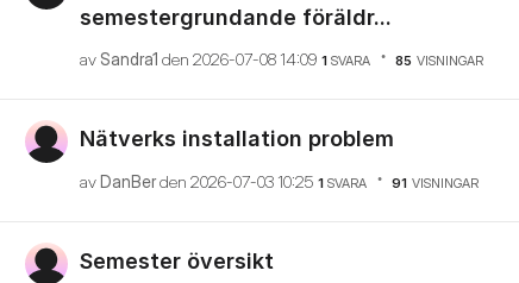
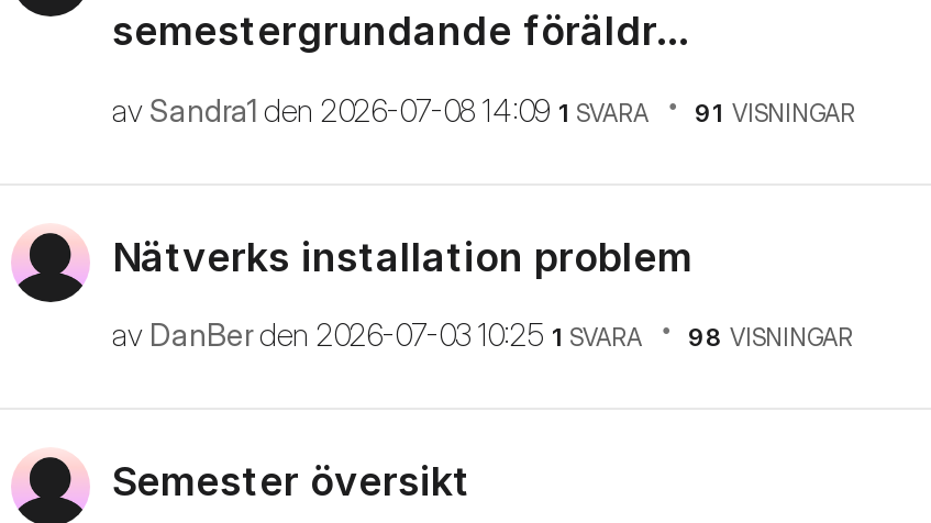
- av Sandra1 den 2026-07-08 14:09 1 SVARA 85 VISNINGAR
+ av Sandra1 den 2026-07-08 14:09 1 SVARA 91 VISNINGAR

- av DanBer den 2026-07-03 10:25 1 SVARA 91 VISNINGAR
+ av DanBer den 2026-07-03 10:25 1 SVARA 98 VISNINGAR
